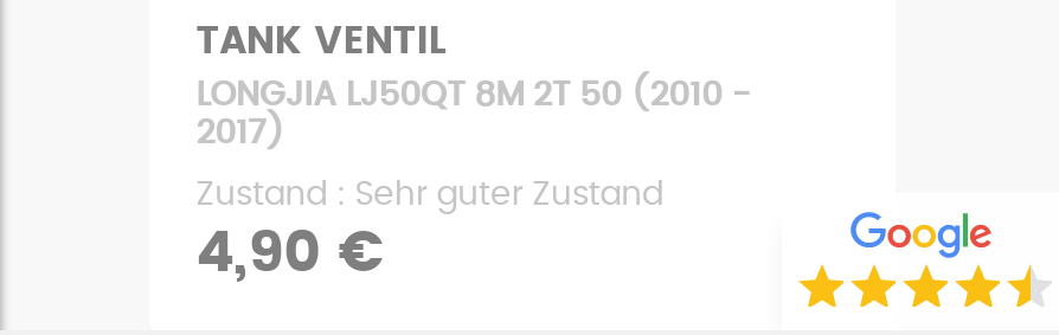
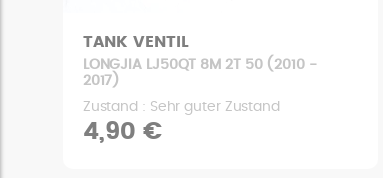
- [image]
